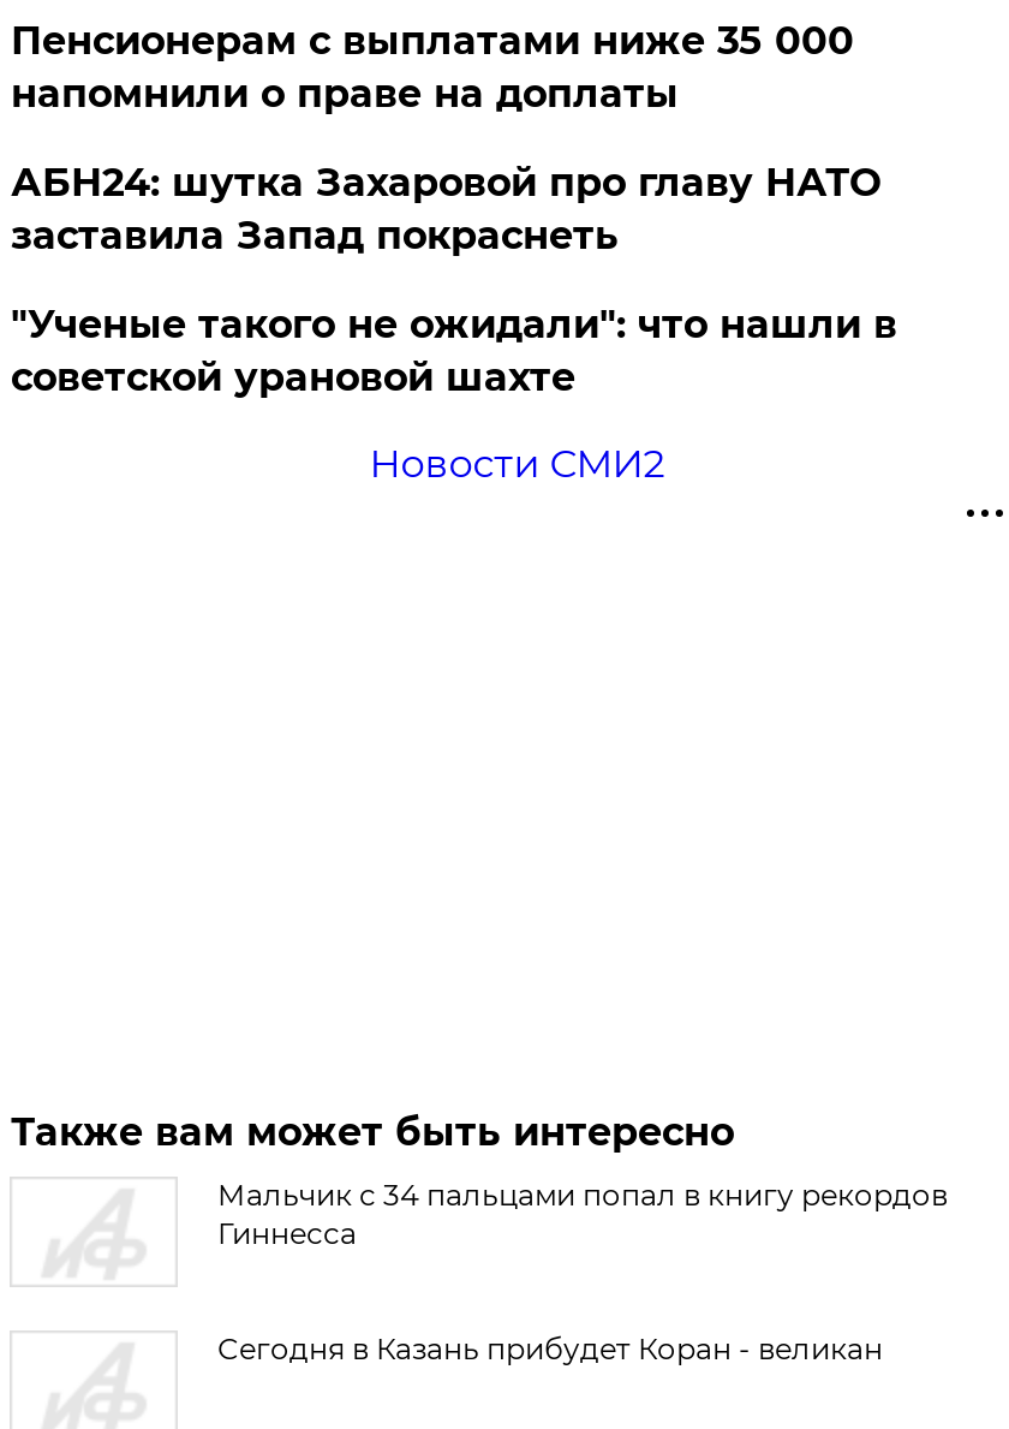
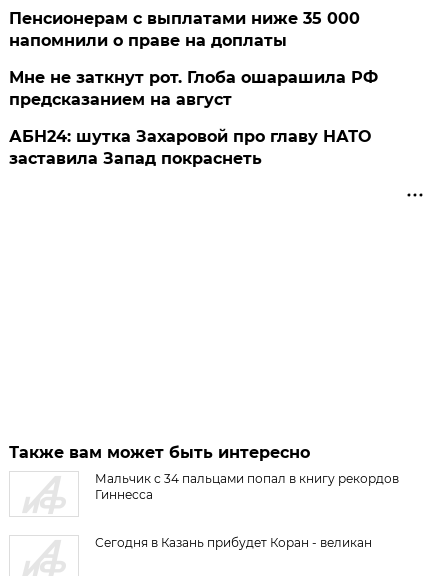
+ Мне не заткнут рот. Глоба ошарашила РФ
+ предсказанием на август

moved down: АБН24: шутка Захаровой про главу НАТО | заставила Запад покраснеть

- "Ученые такого не ожидали": что нашли в
- советской урановой шахте
- Новости СМИ2
